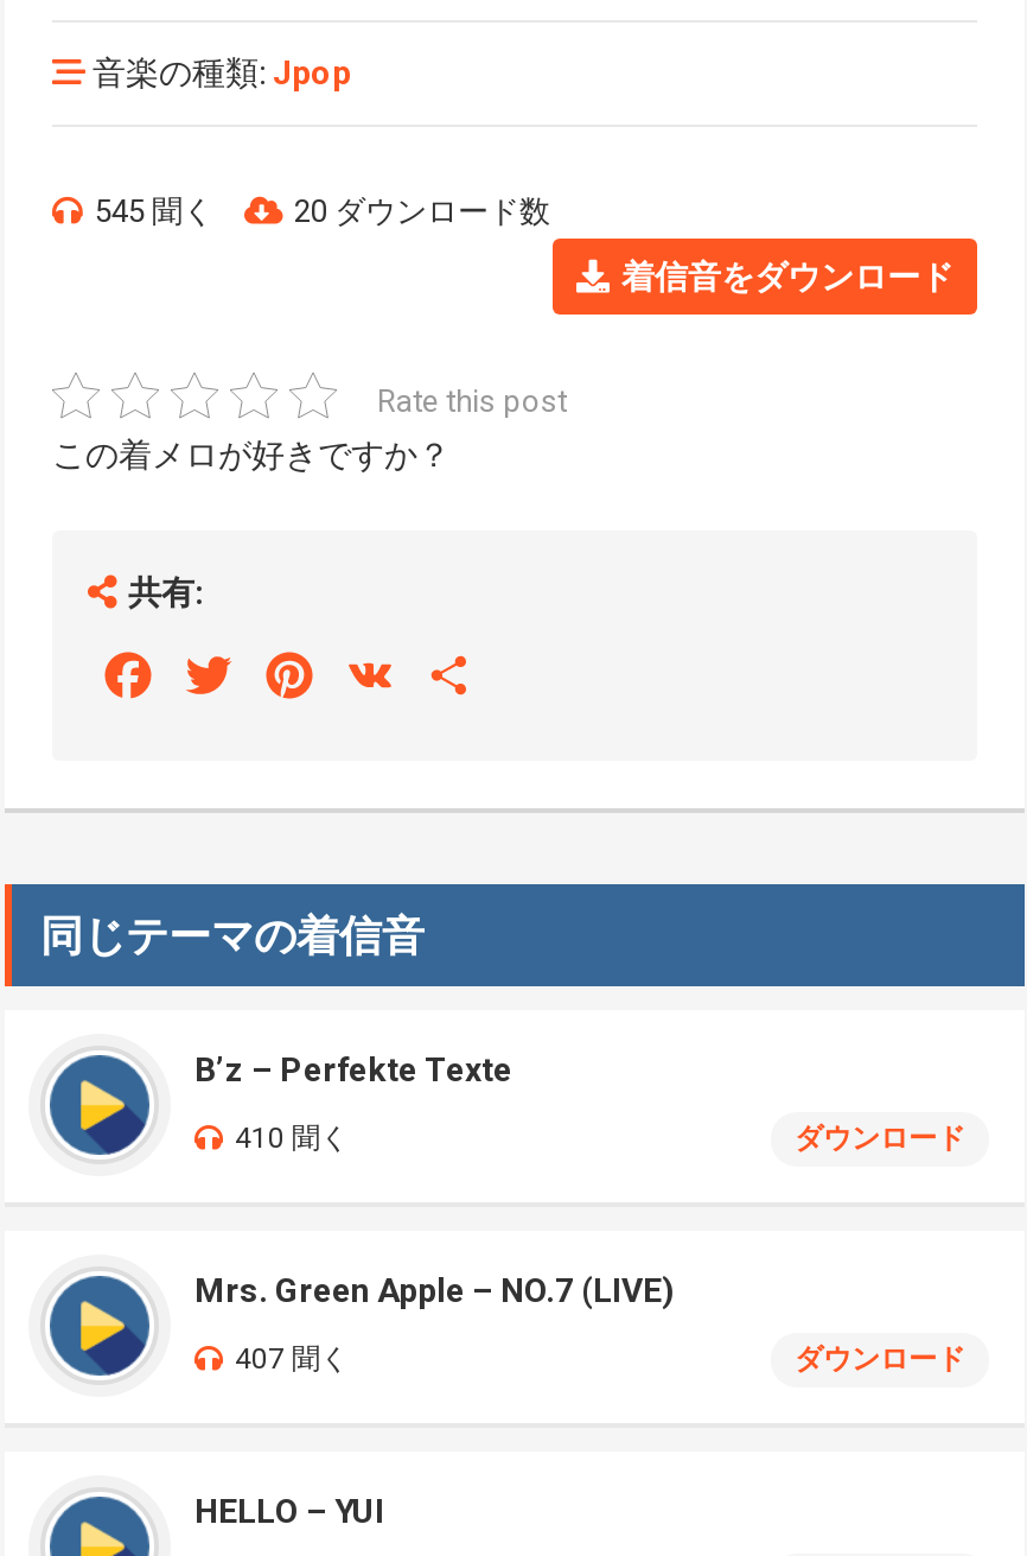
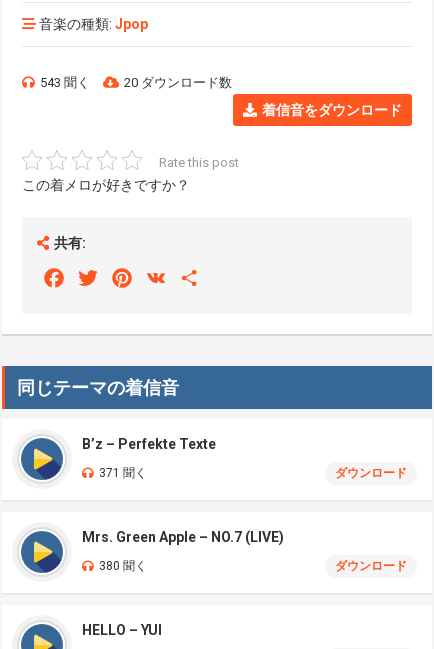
- 545 聞く
+ 543 聞く

- 410 聞く
+ 371 聞く

- 407 聞く
+ 380 聞く
